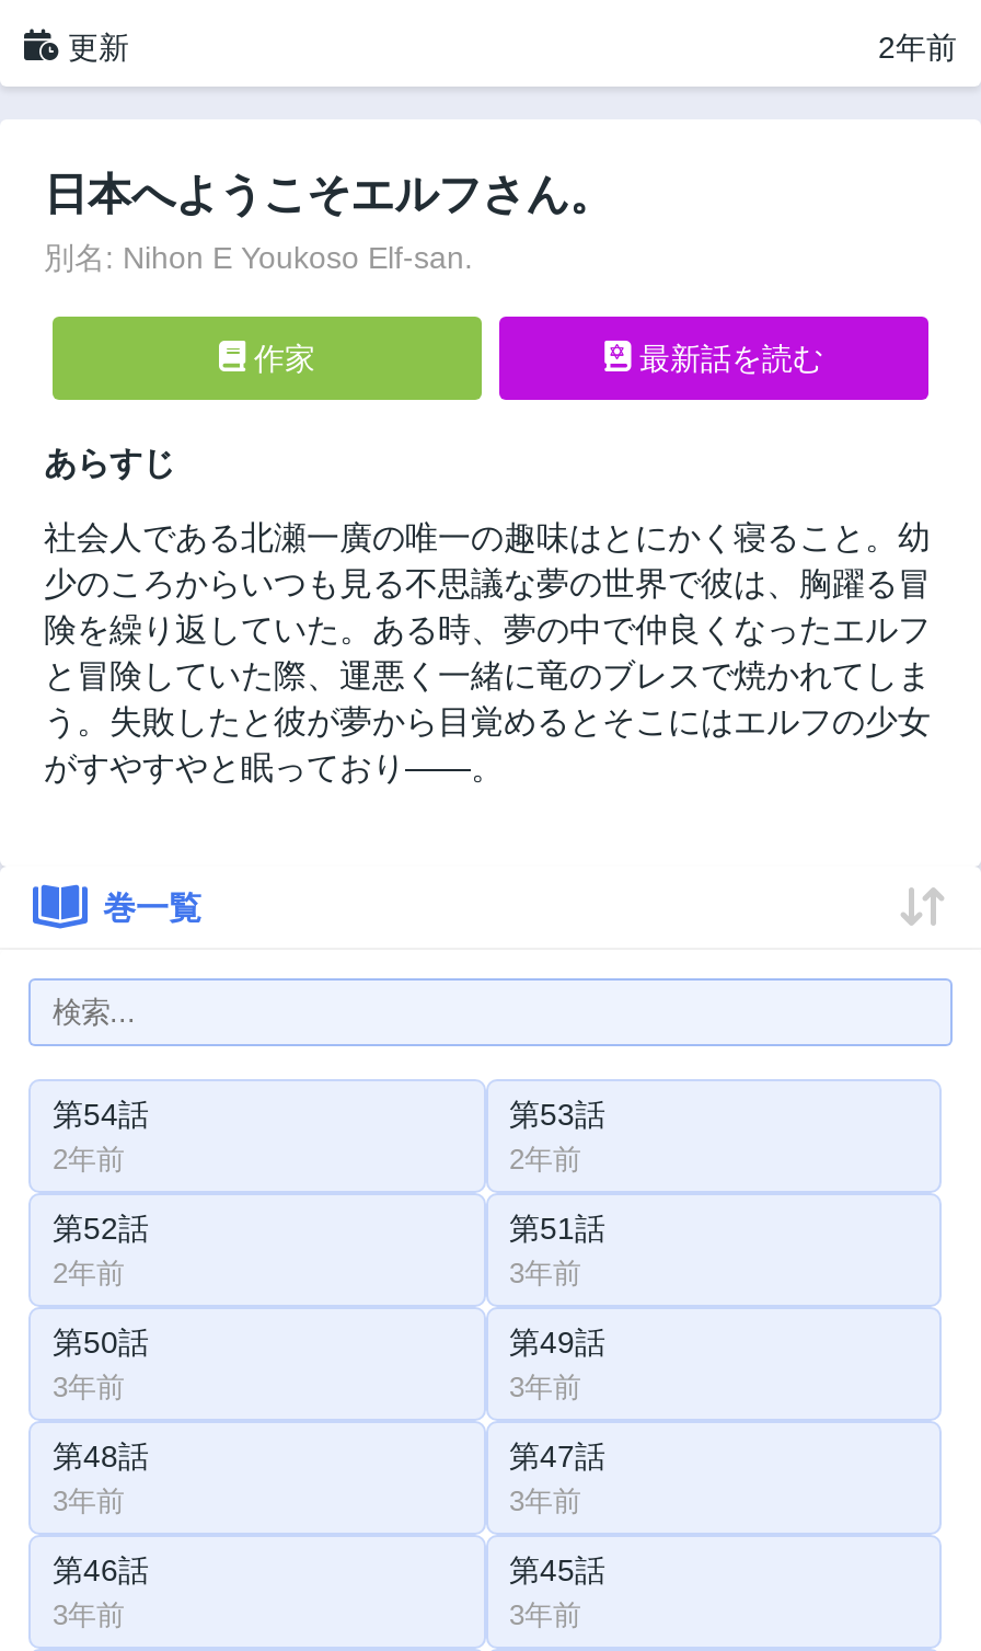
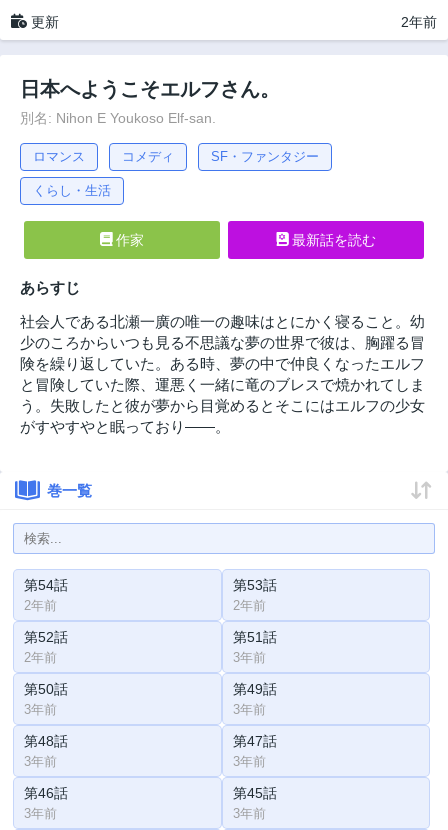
+ ロマンス
+ コメディ
+ SF・ファンタジー
+ くらし・生活
